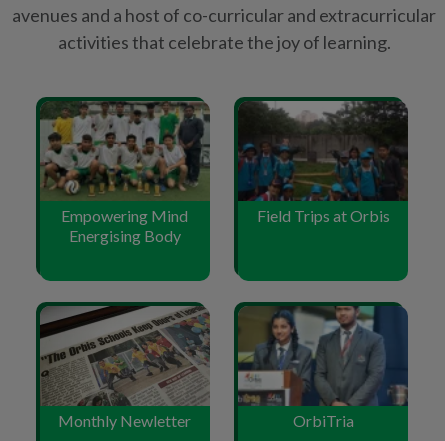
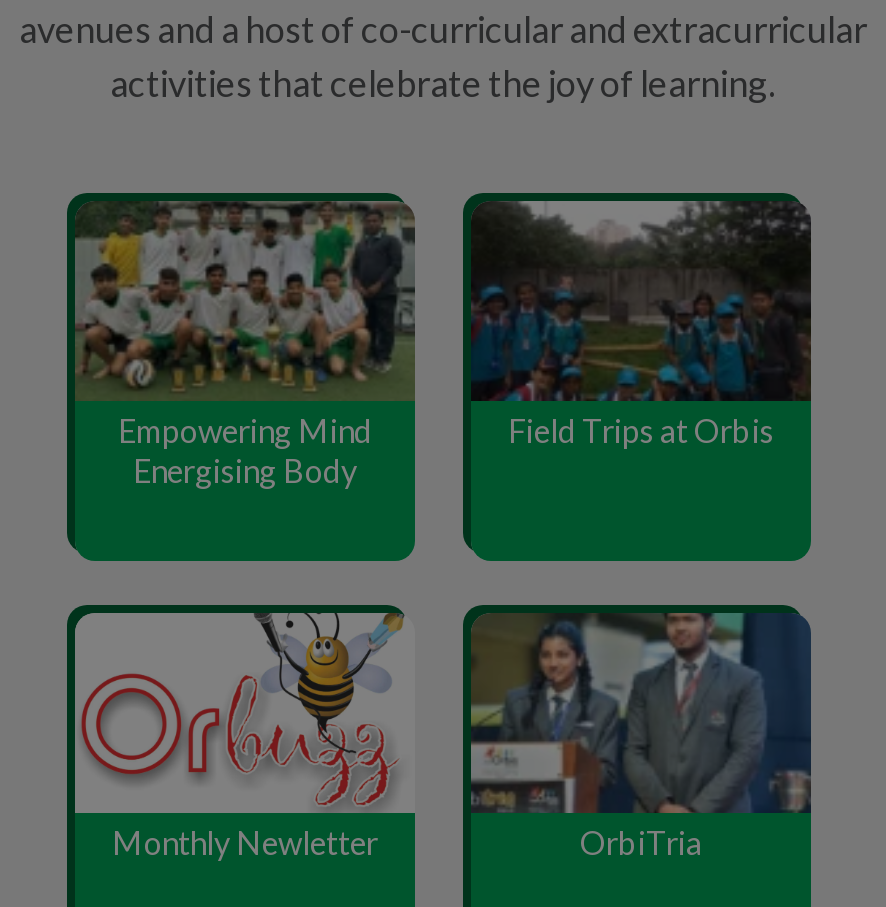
- [image]
+ [image]
